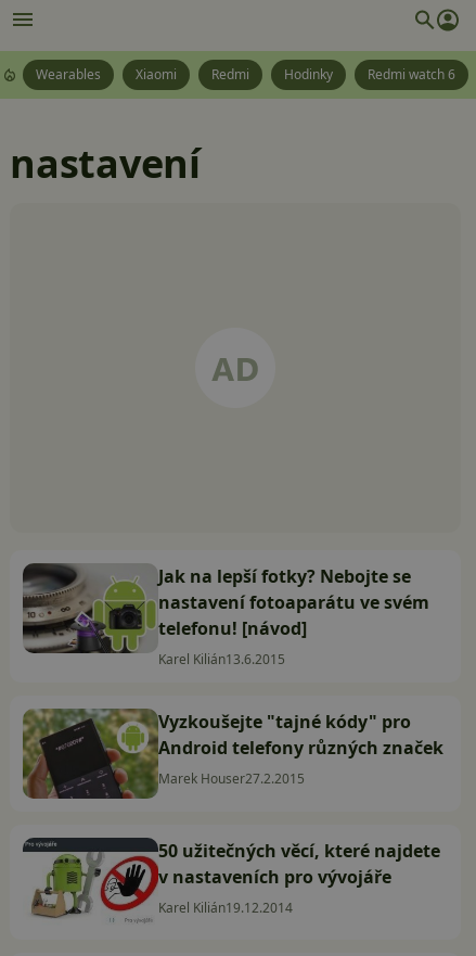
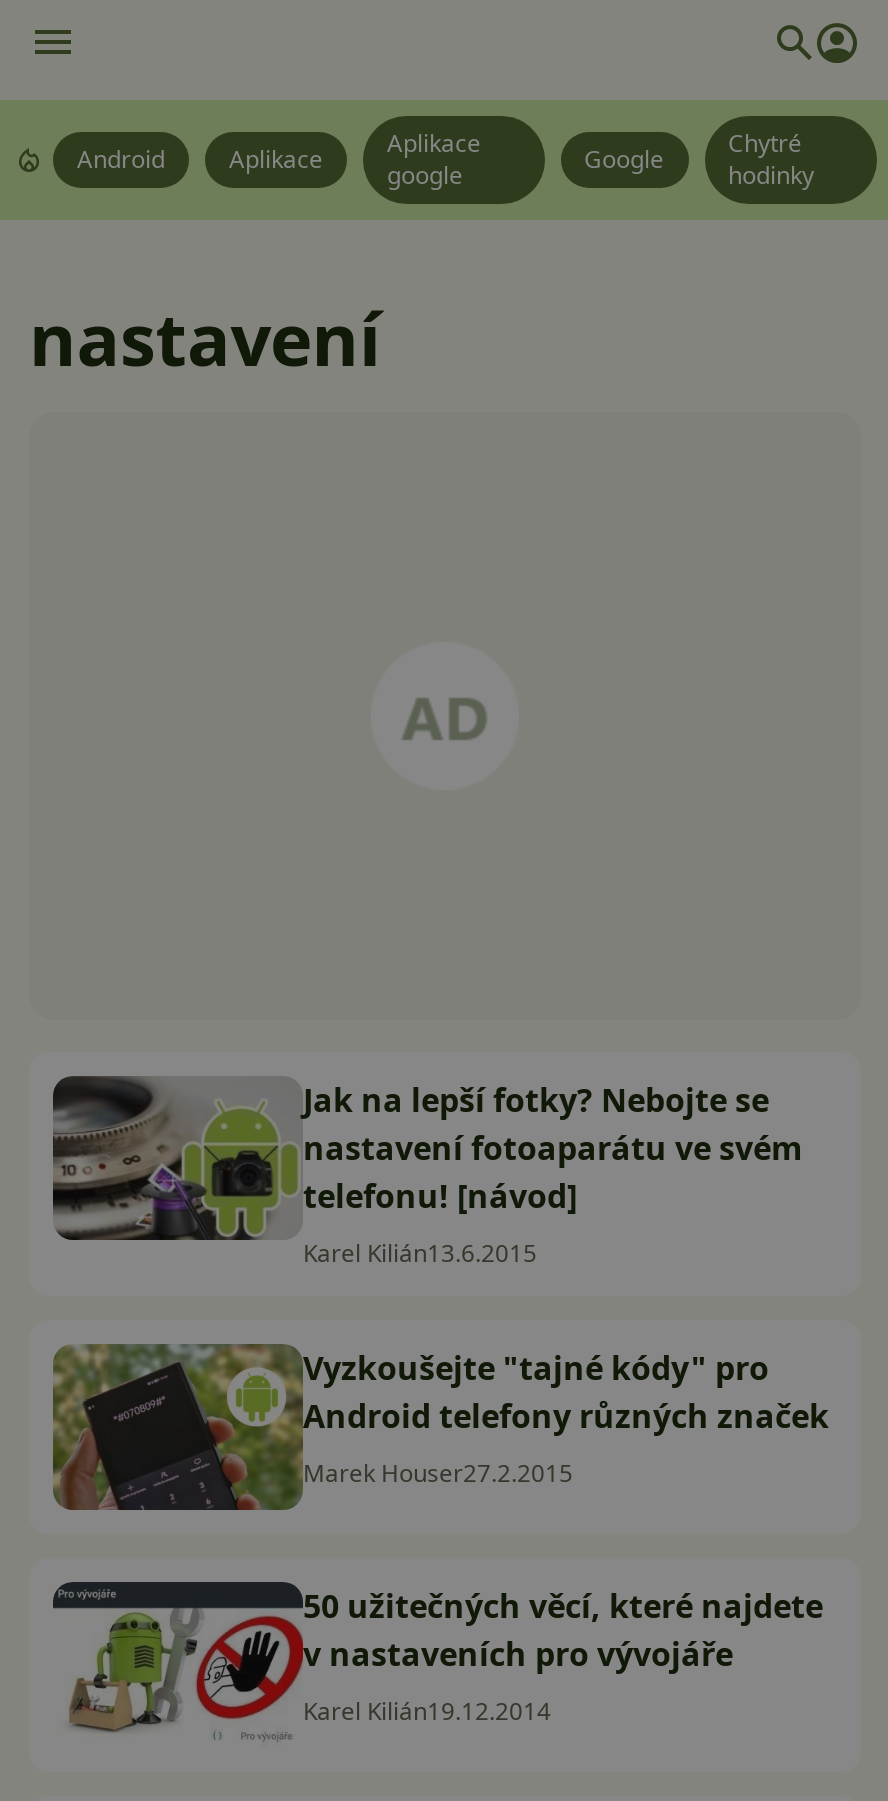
- Wearables
- Xiaomi
- Redmi
- Hodinky
- Redmi watch 6
+ Android
+ Aplikace
+ Aplikace
+ google
+ Google
+ Chytré
+ hodinky
